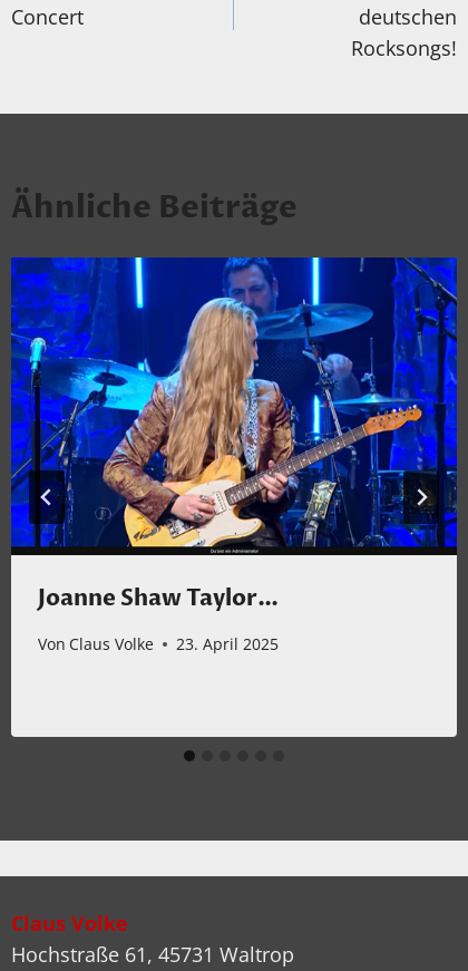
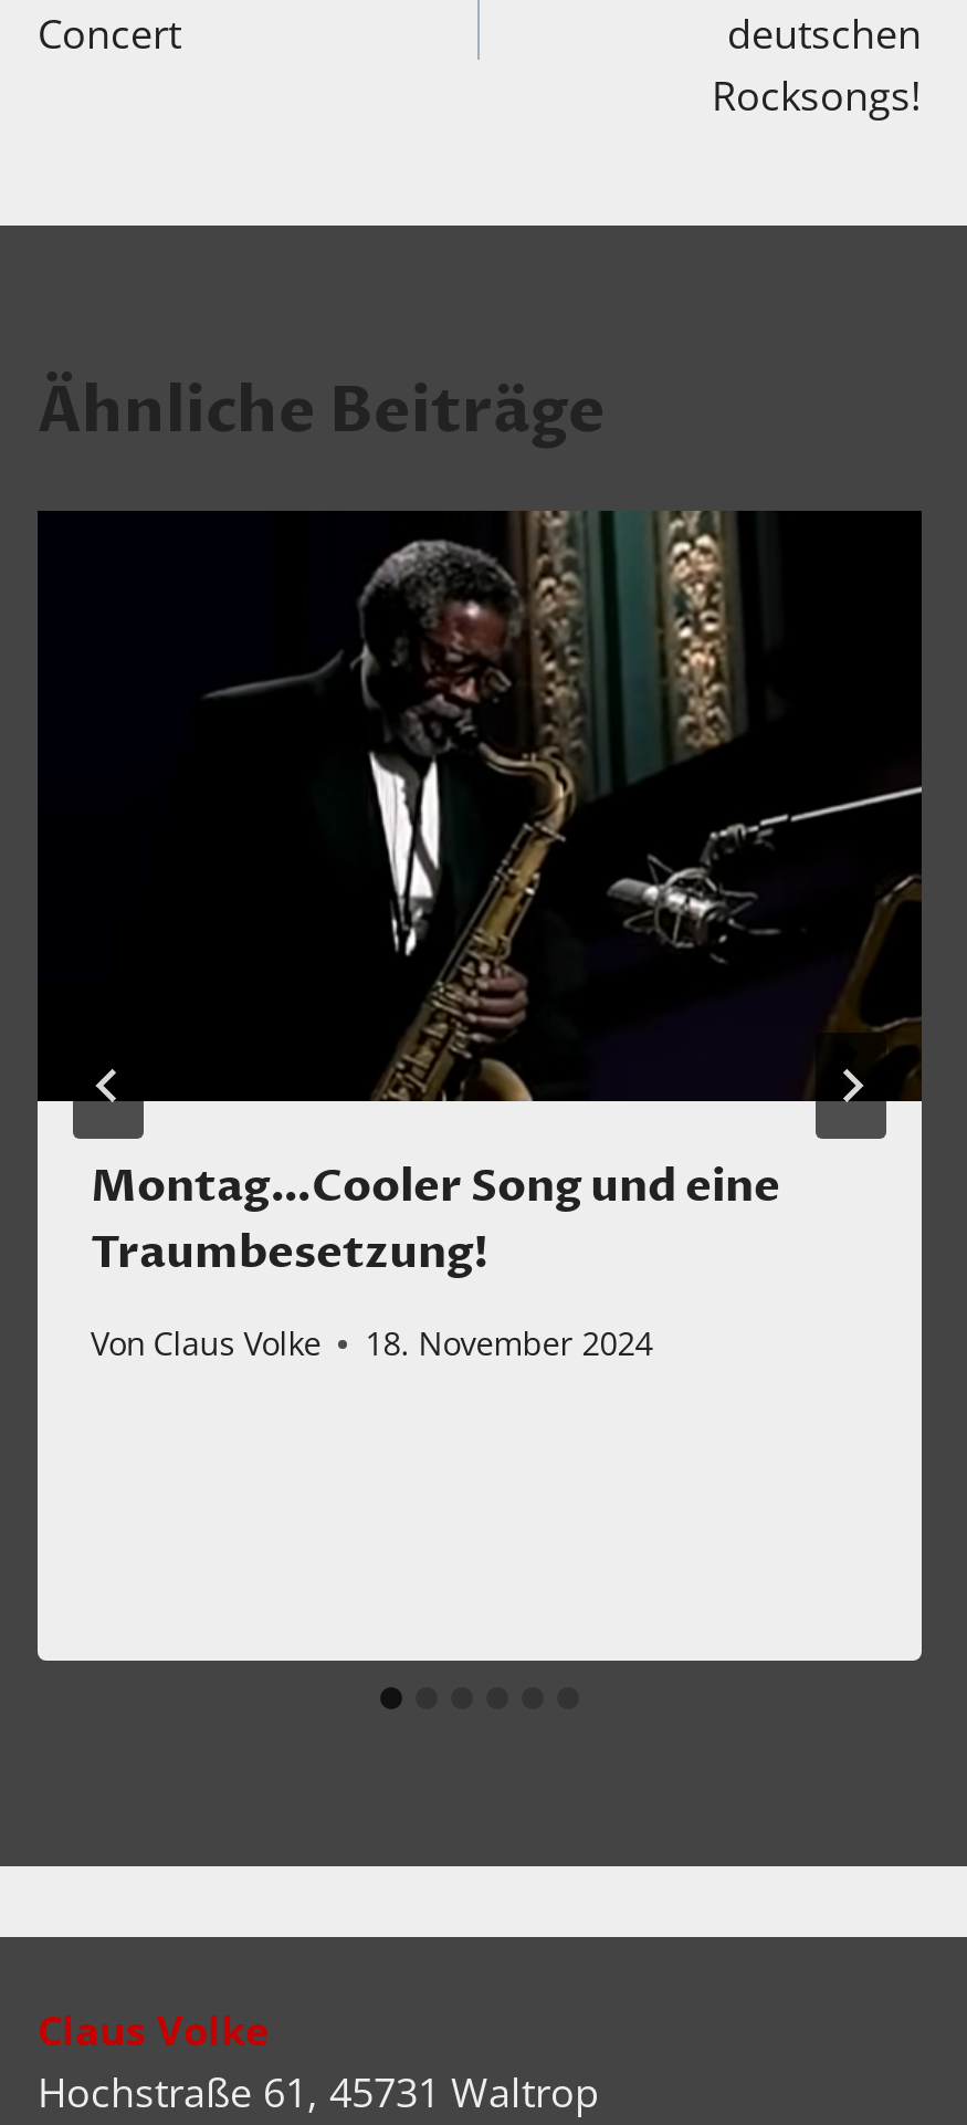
- [image]
- Joanne Shaw Taylor…
+ [image]
+ Montag…Cooler Song und eine
+ Traumbesetzung!

- Von Claus Volke 23. April 2025
+ Von Claus Volke 18. November 2024
